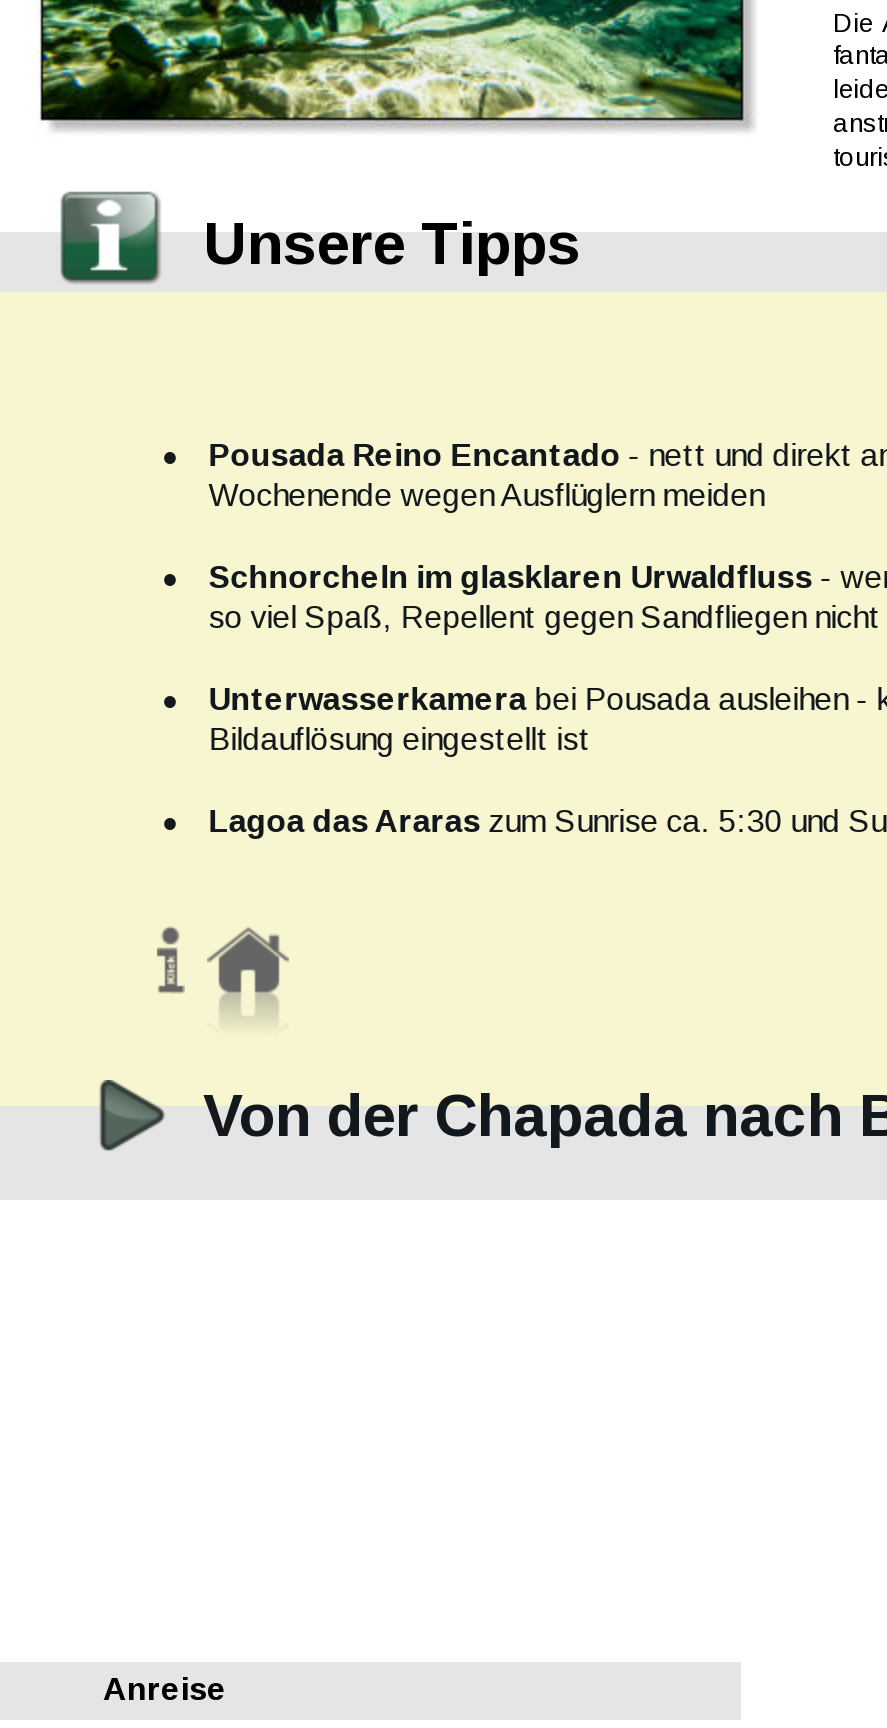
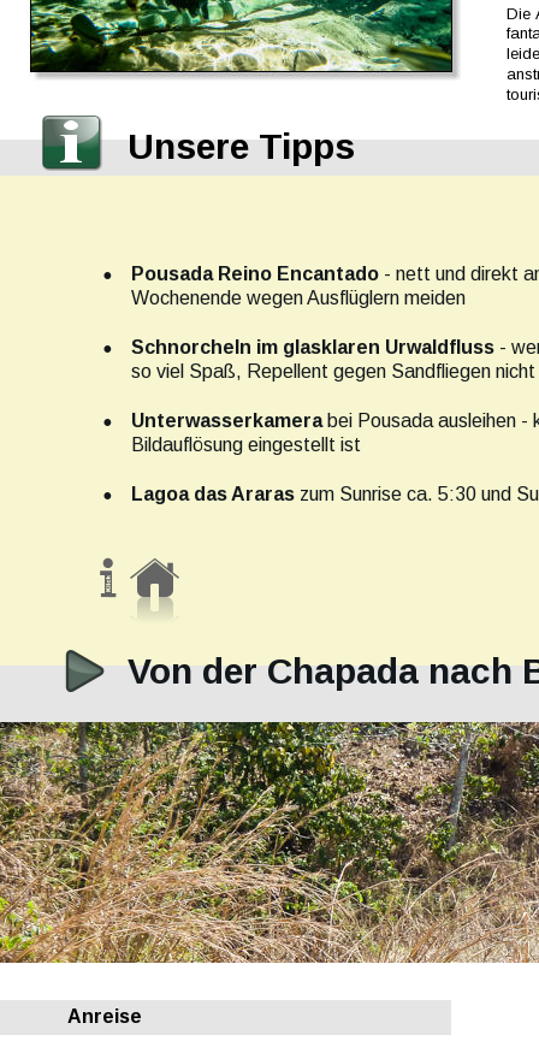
+ [image]
